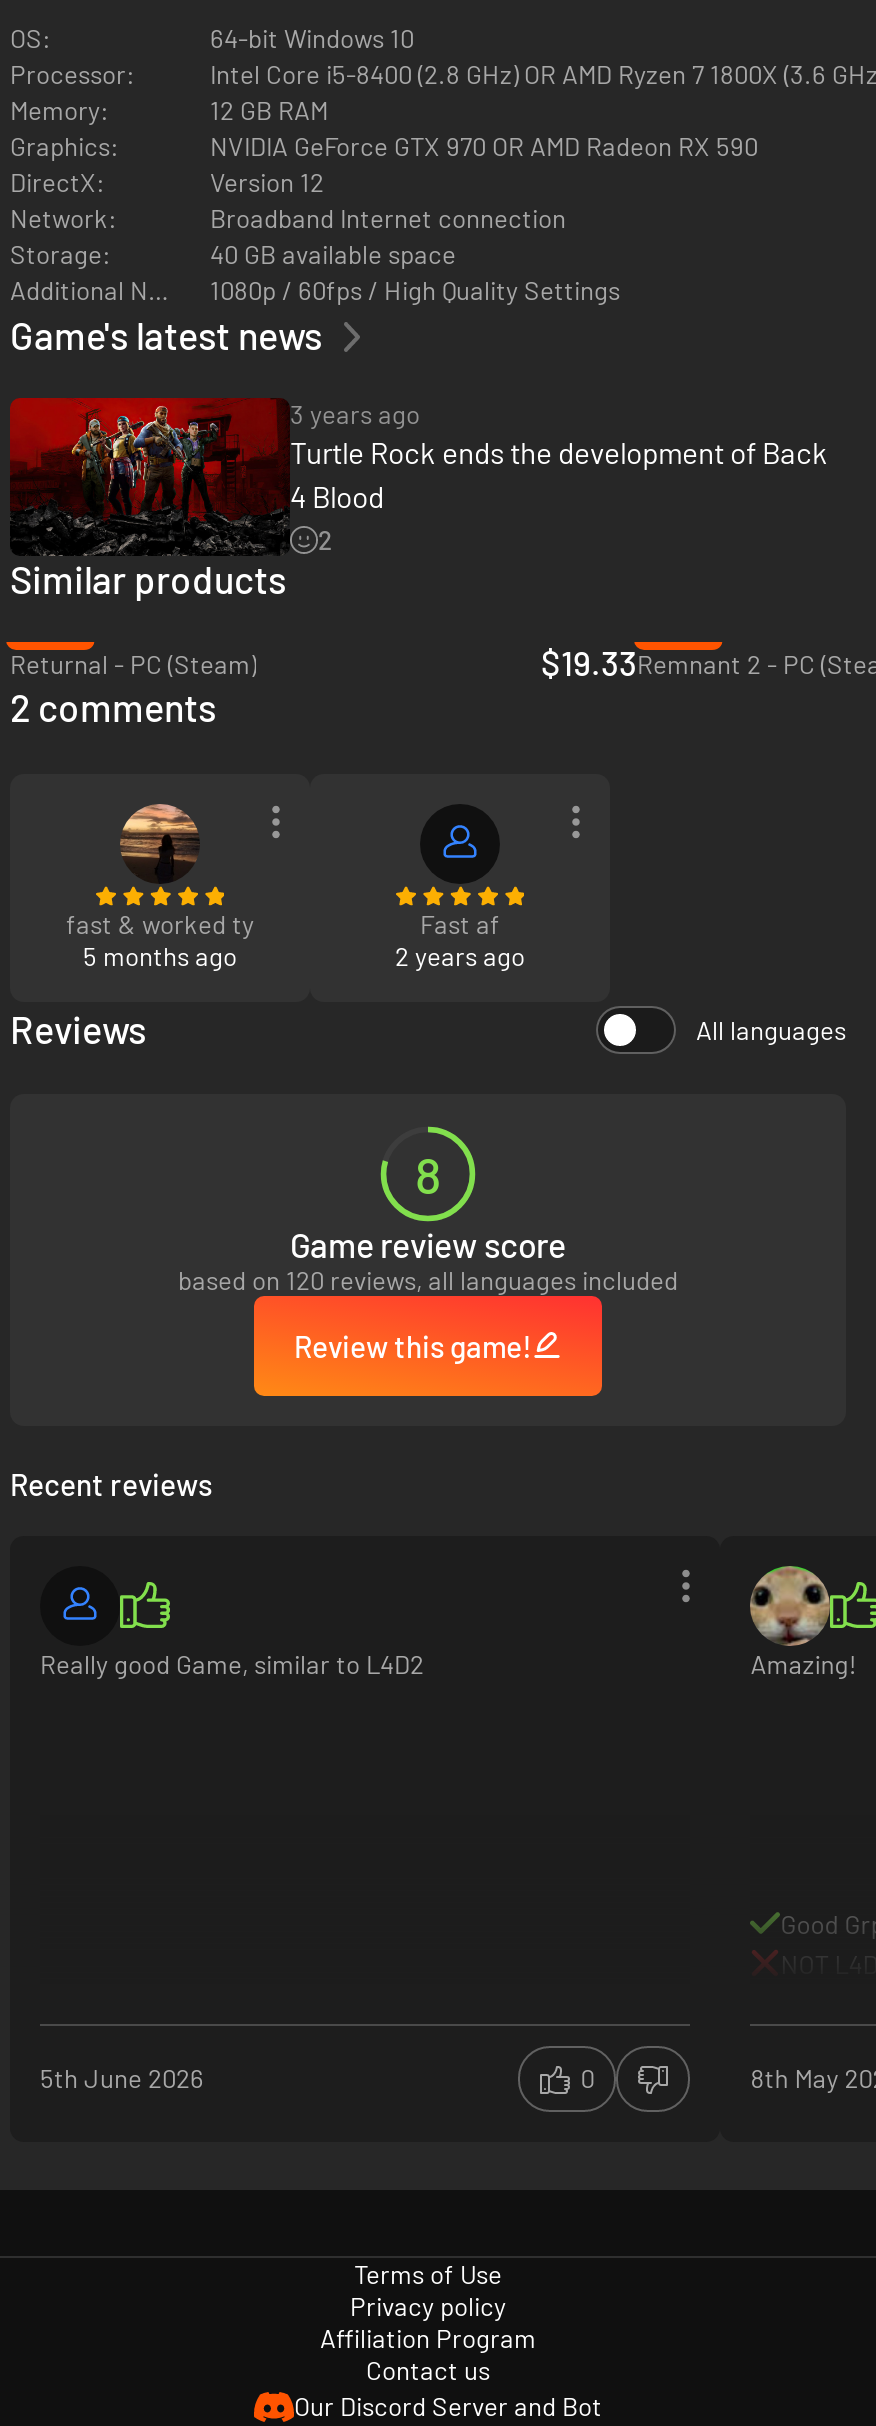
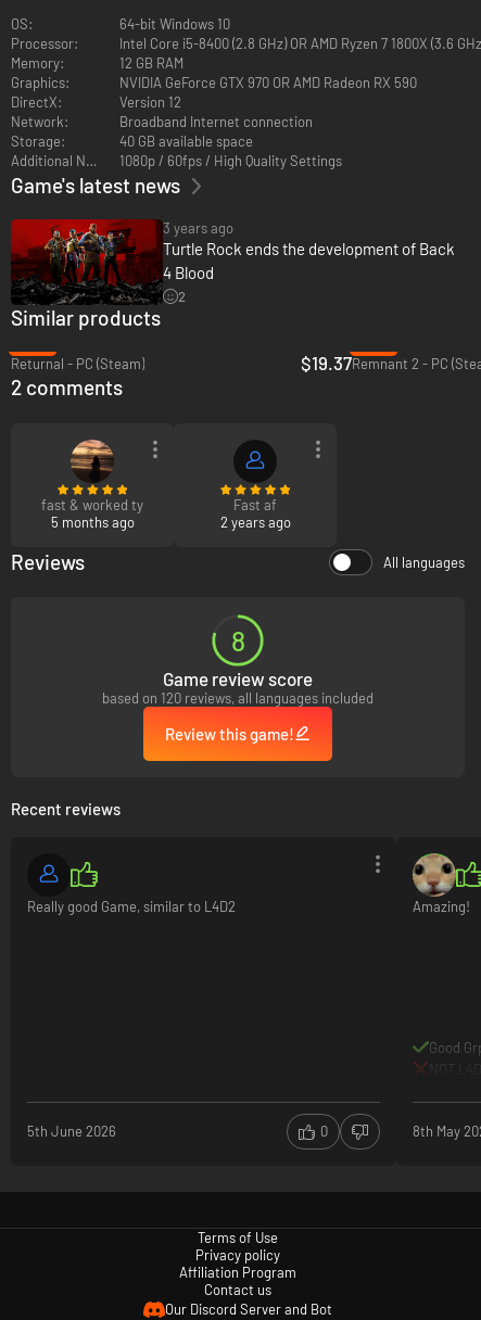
- $19.33
+ $19.37
